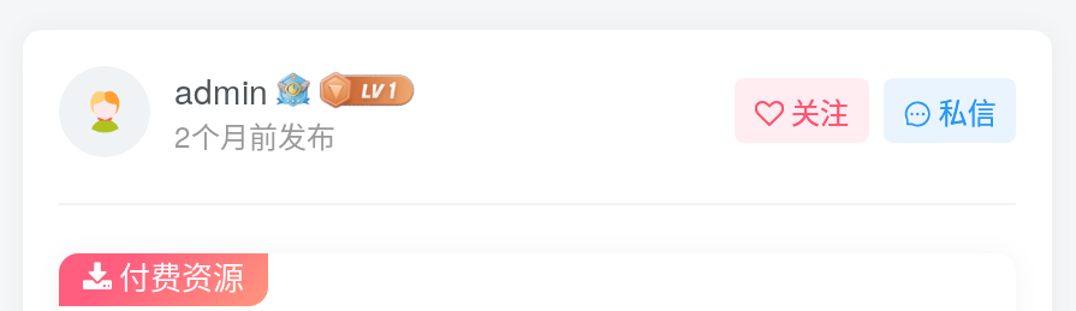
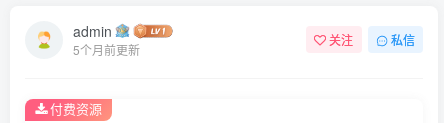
- 2个月前发布
+ 5个月前更新
